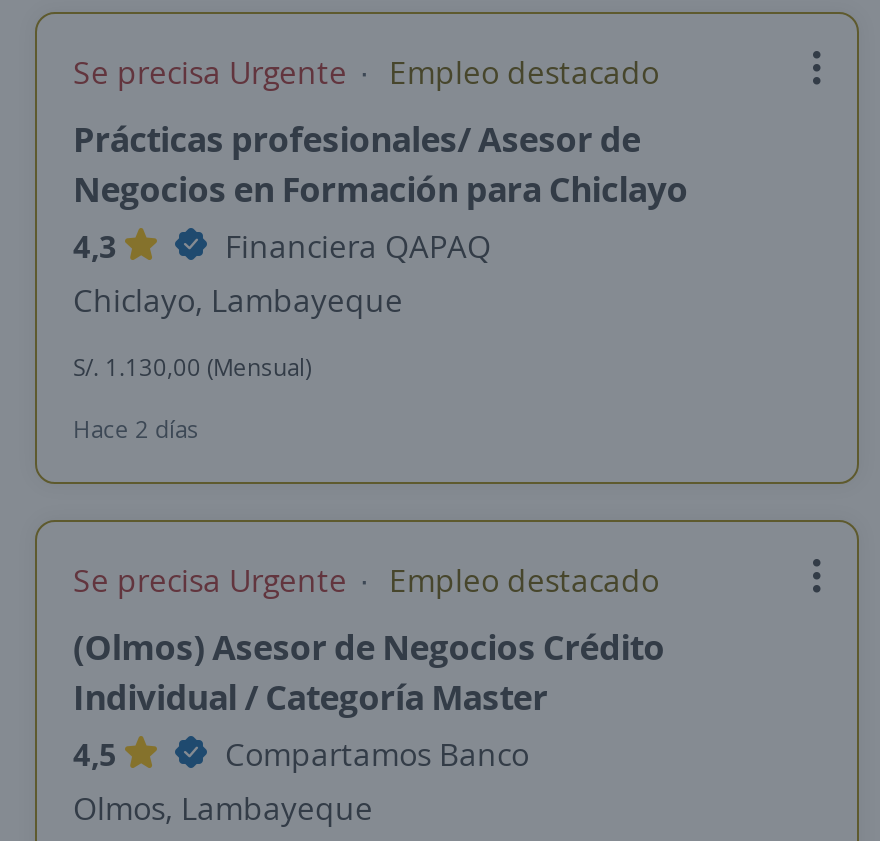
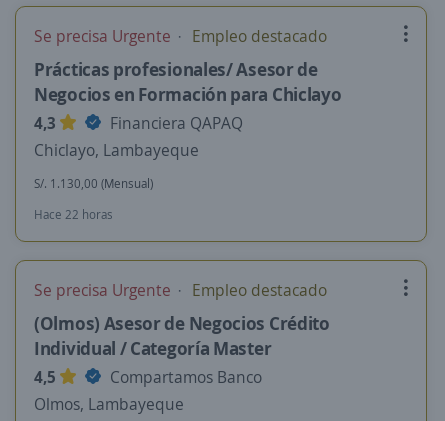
- Hace 2 días
+ Hace 22 horas
